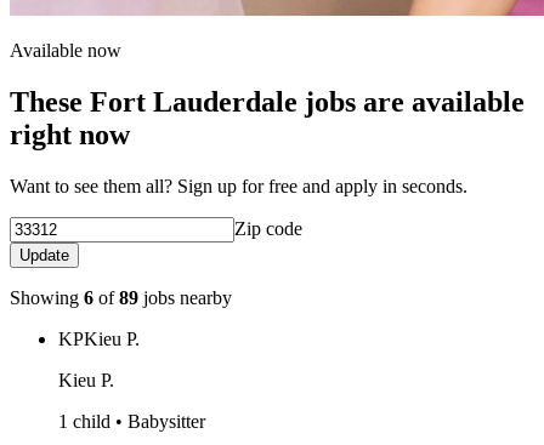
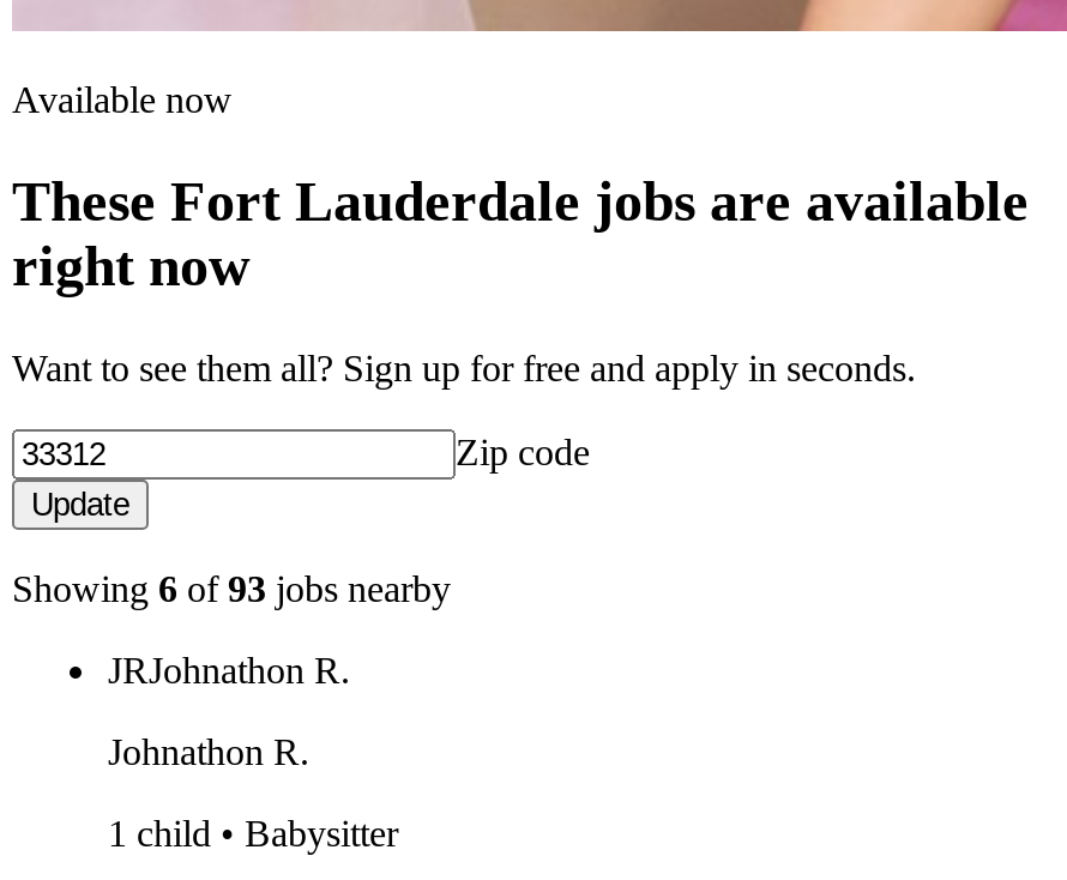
- Showing 6 of 89 jobs nearby
+ Showing 6 of 93 jobs nearby

- KPKieu P.
+ JRJohnathon R.

- Kieu P.
+ Johnathon R.
